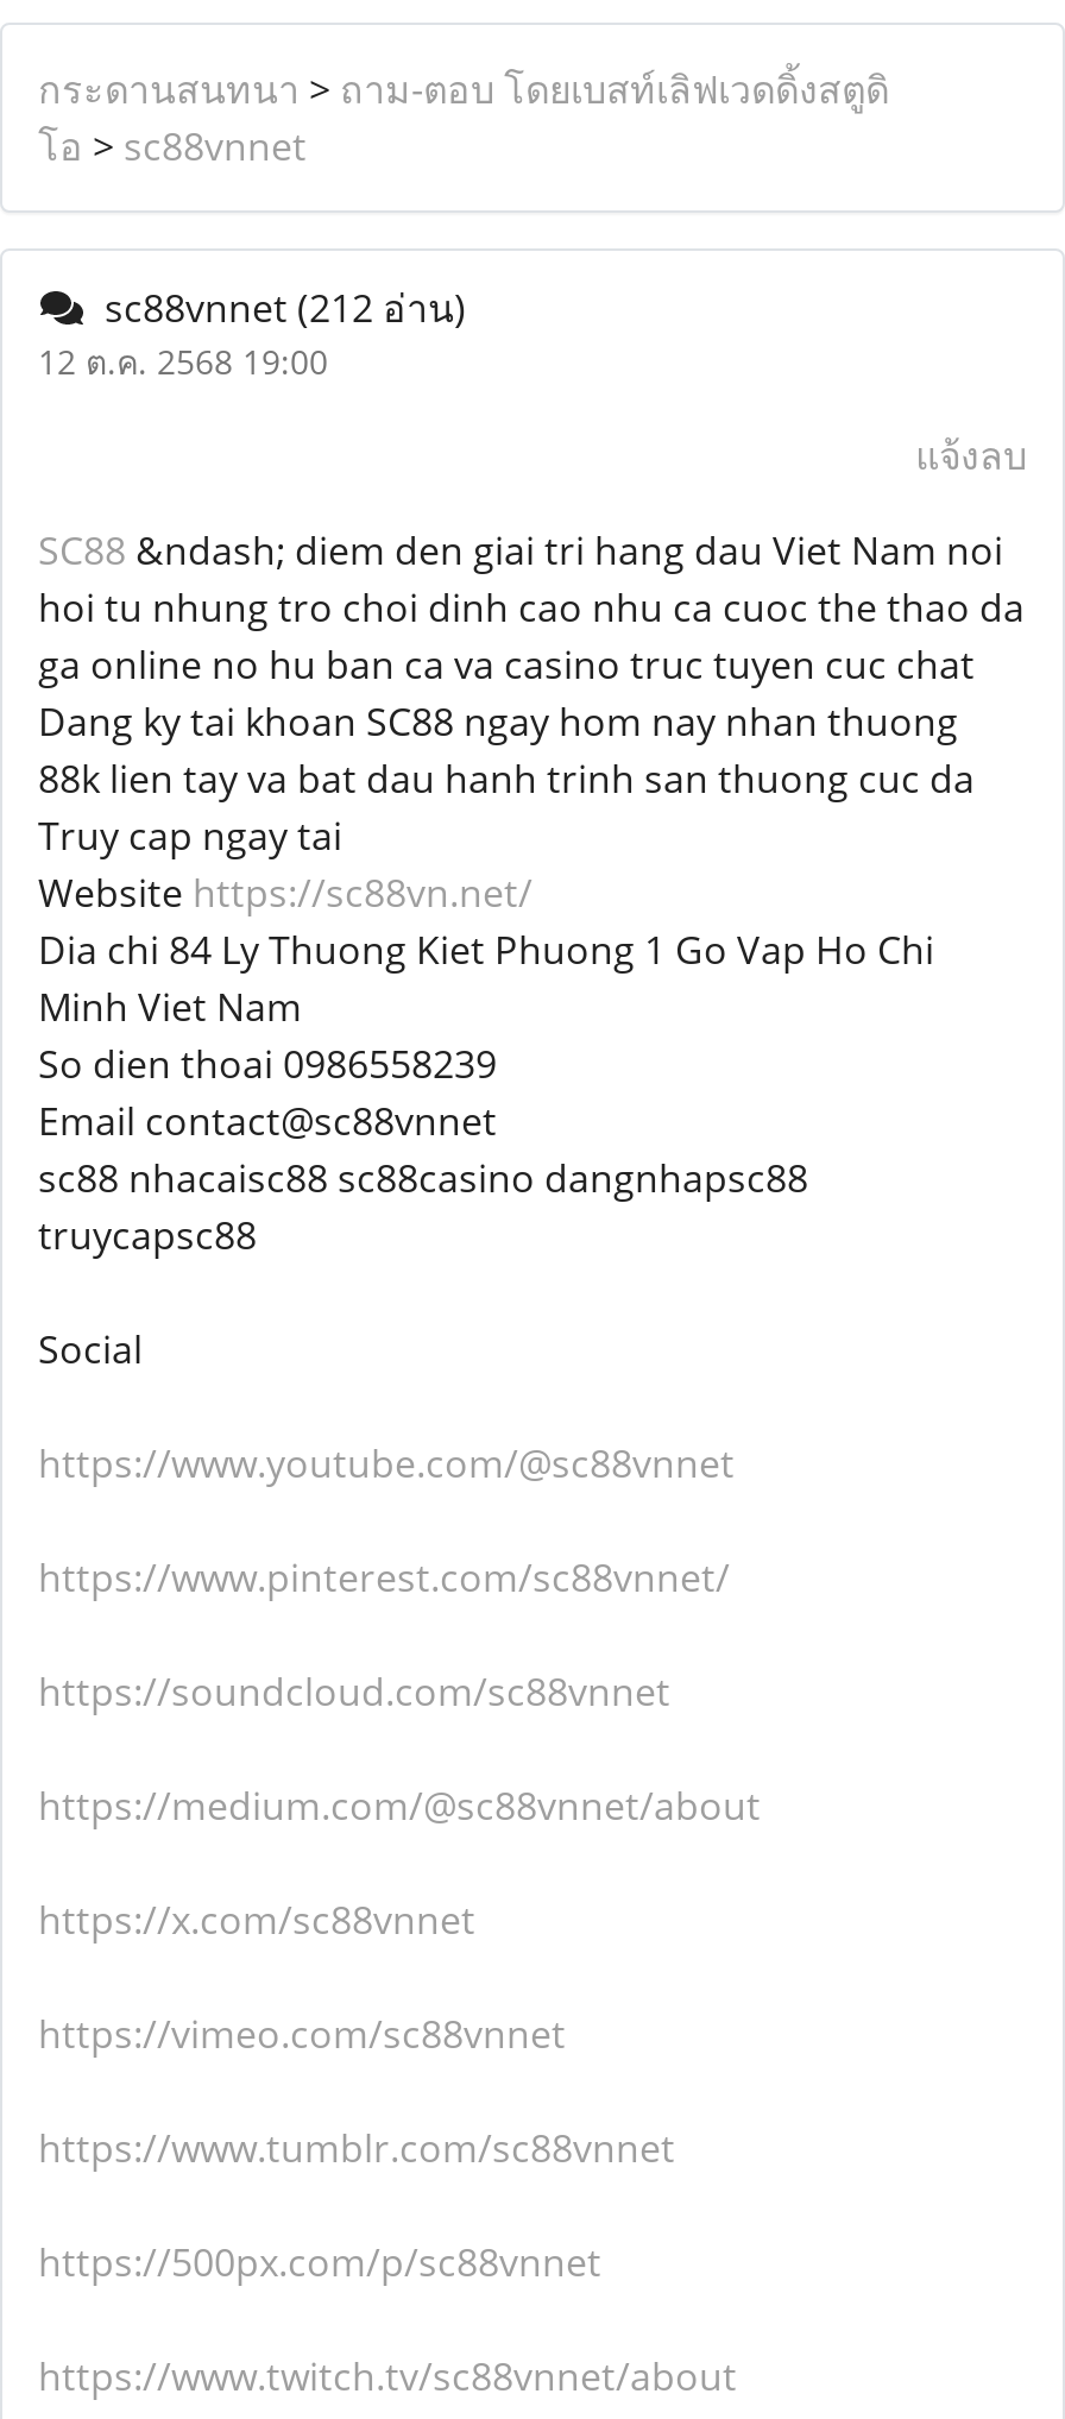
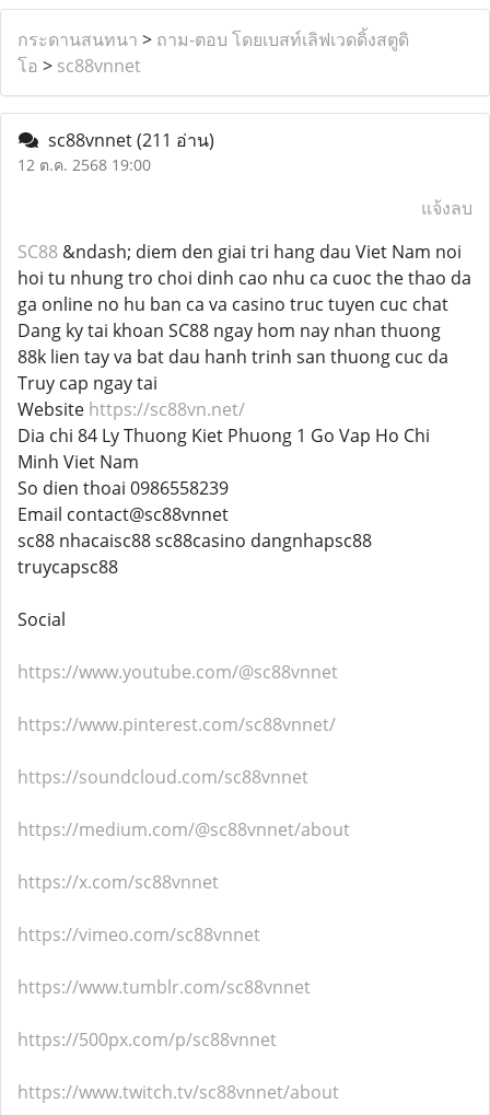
- sc88vnnet (212 อ่าน)
+ sc88vnnet (211 อ่าน)
